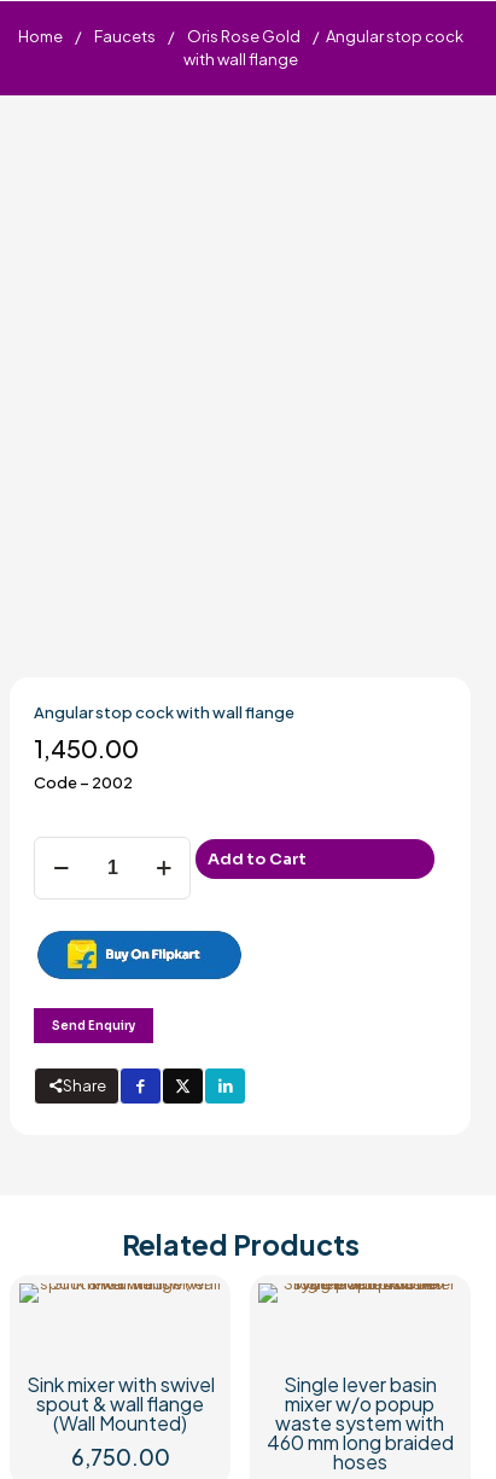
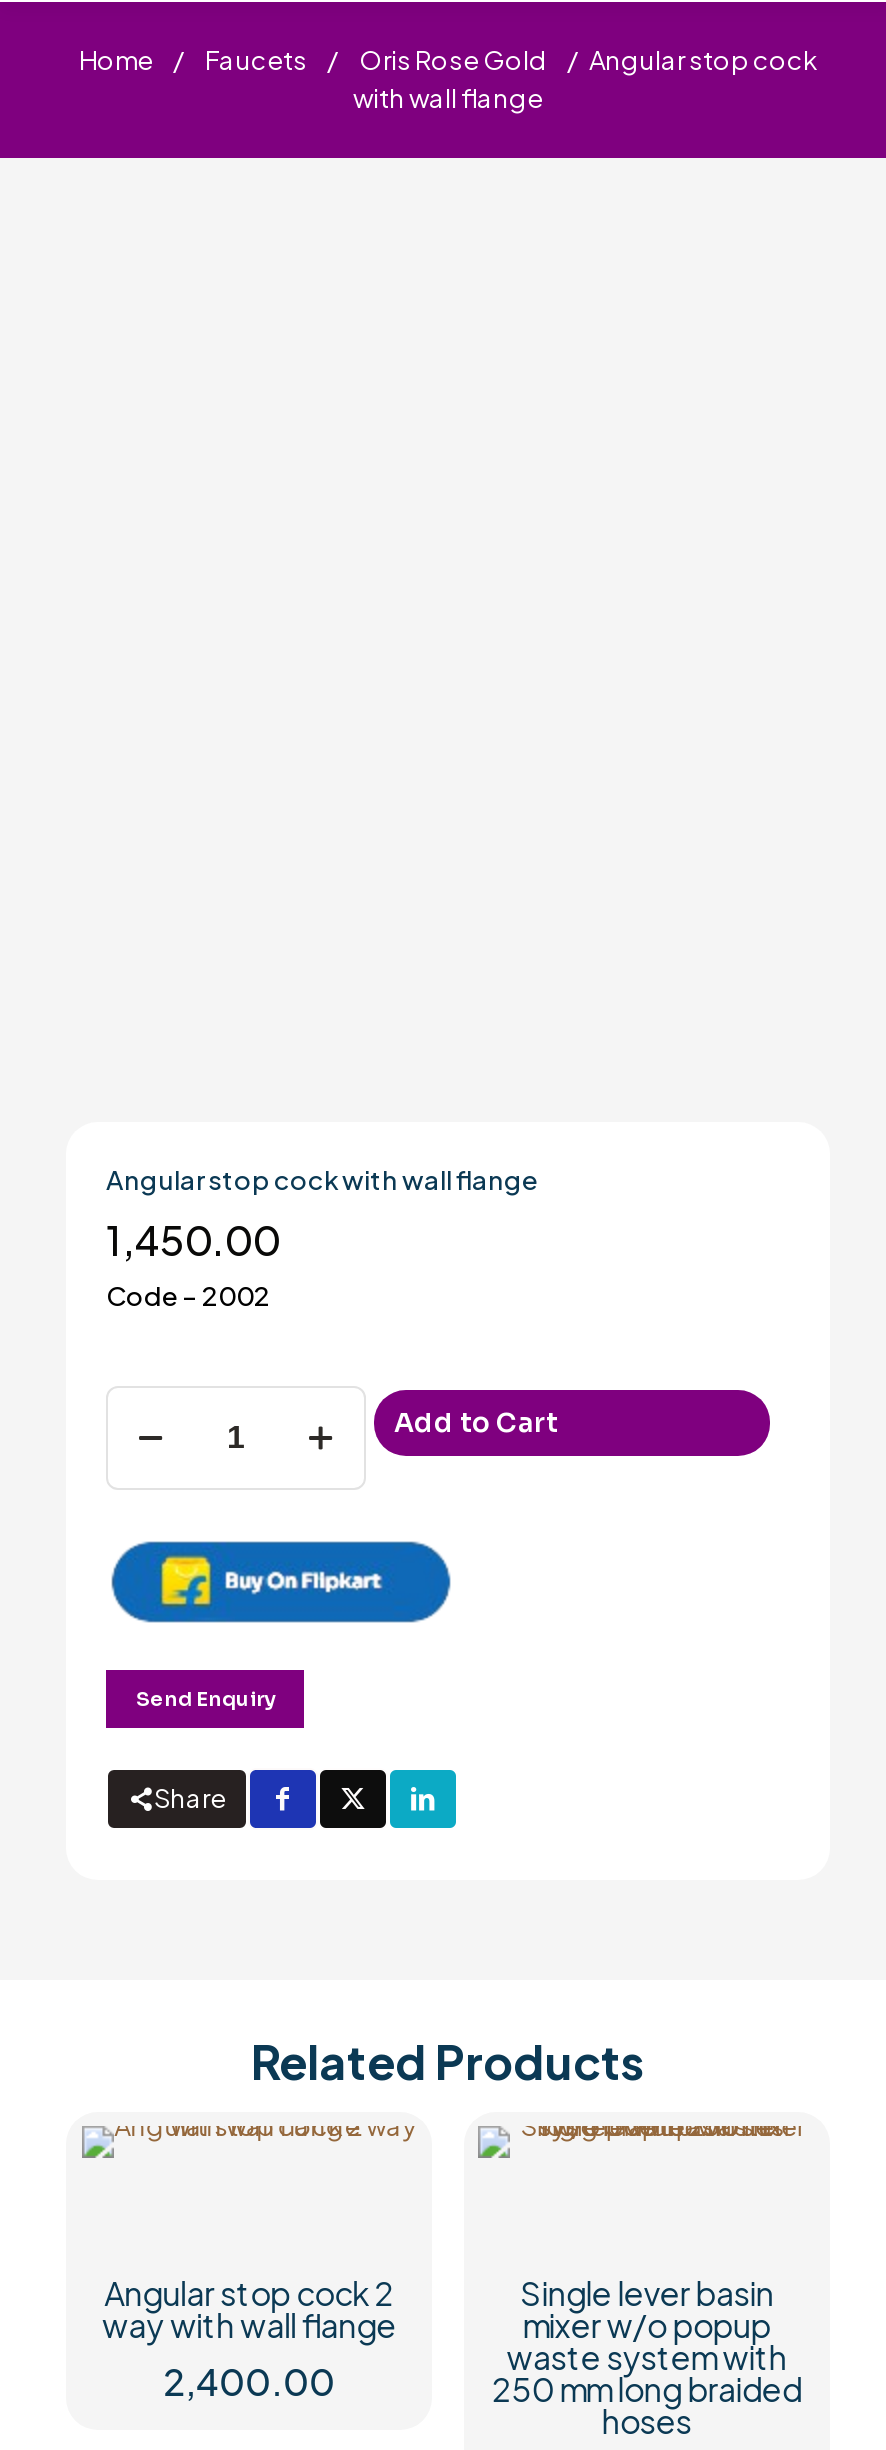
- Sink mixer with swivel
- spout & wall flange
- (Wall Mounted)
- 6,750.00
+ Angular stop cock 2
+ way with wall flange
+ 2,400.00

- 460 mm long braided
+ 250 mm long braided
